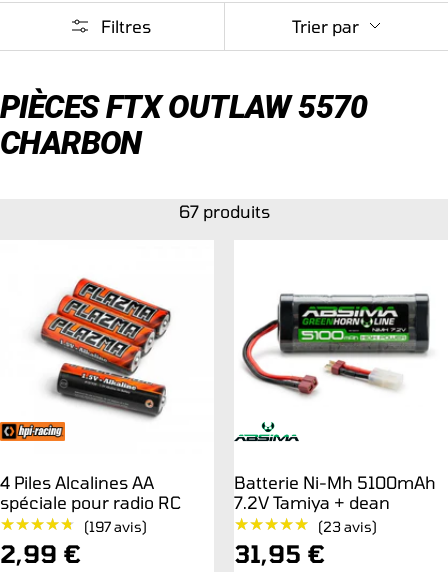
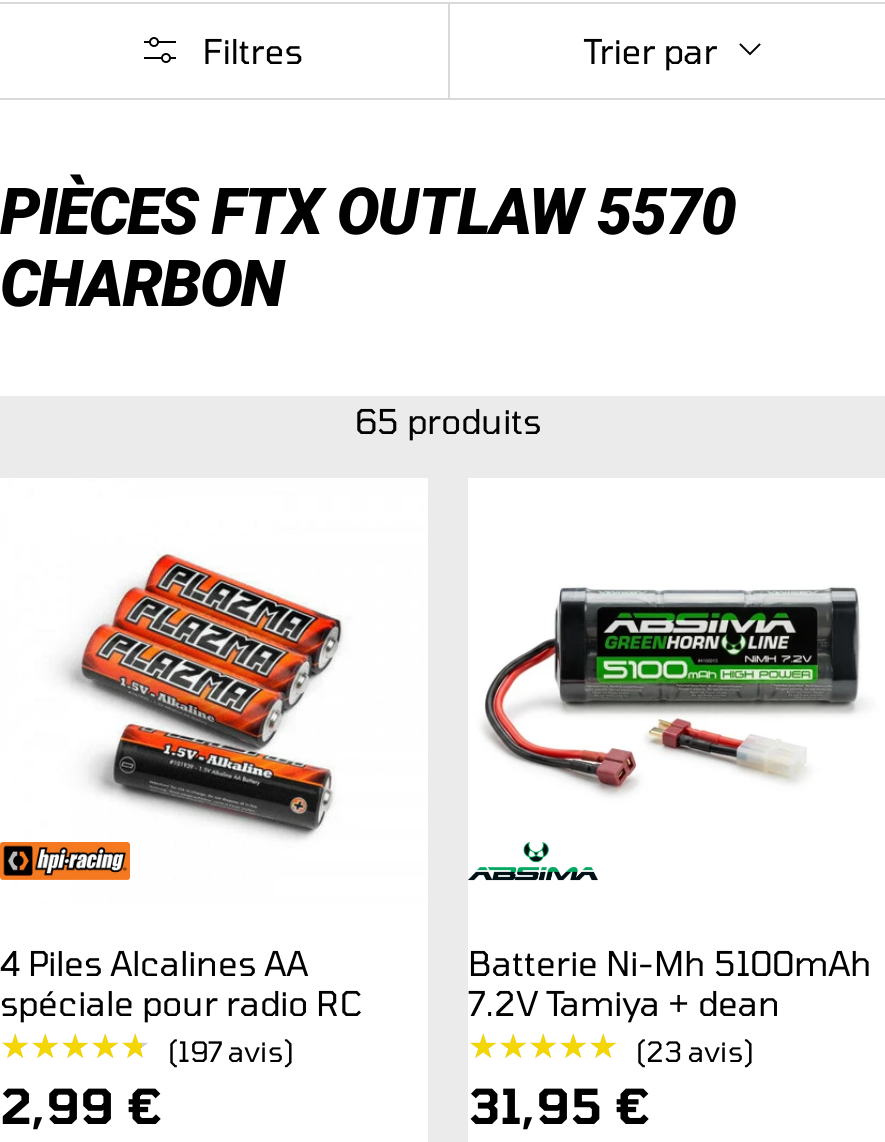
- 67 produits
+ 65 produits
